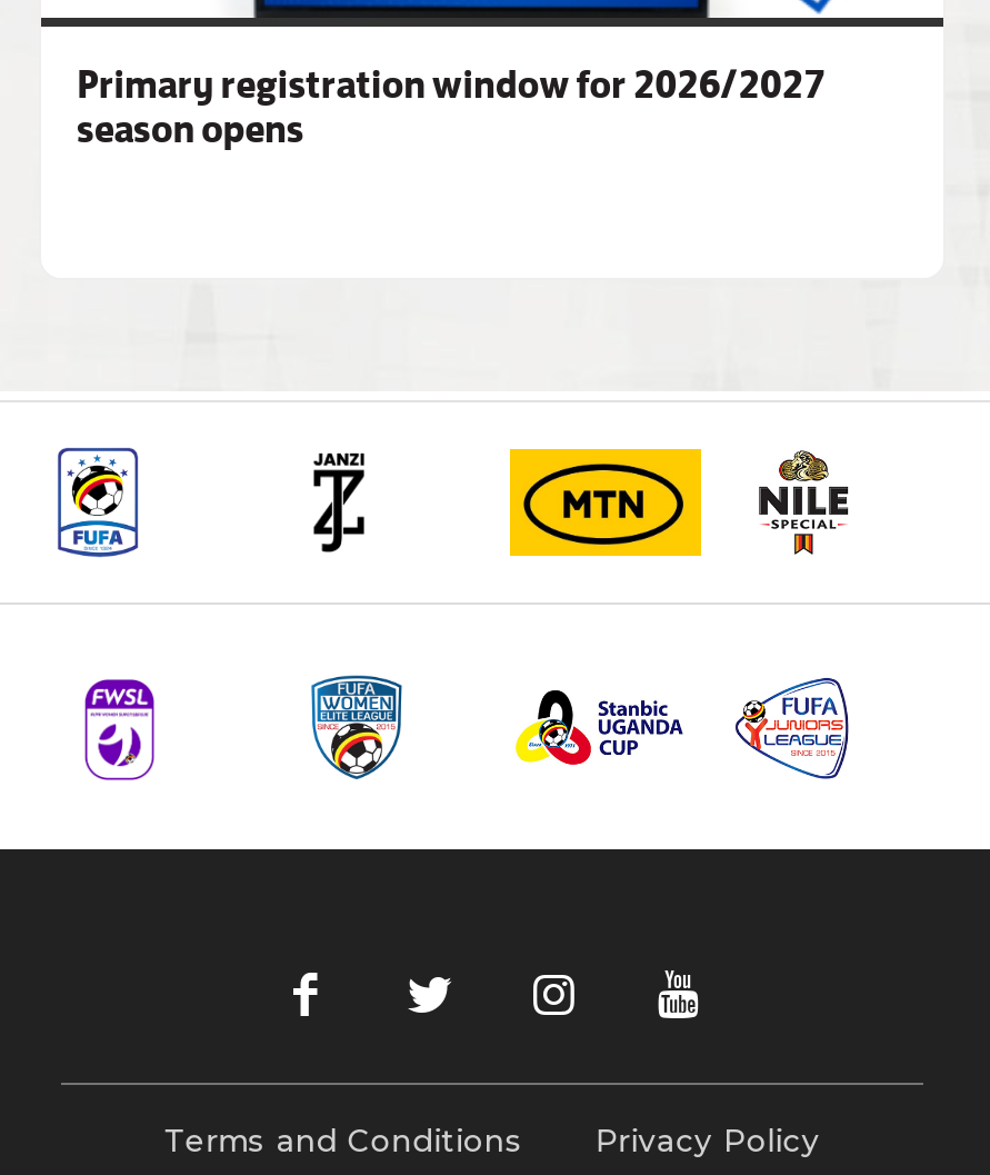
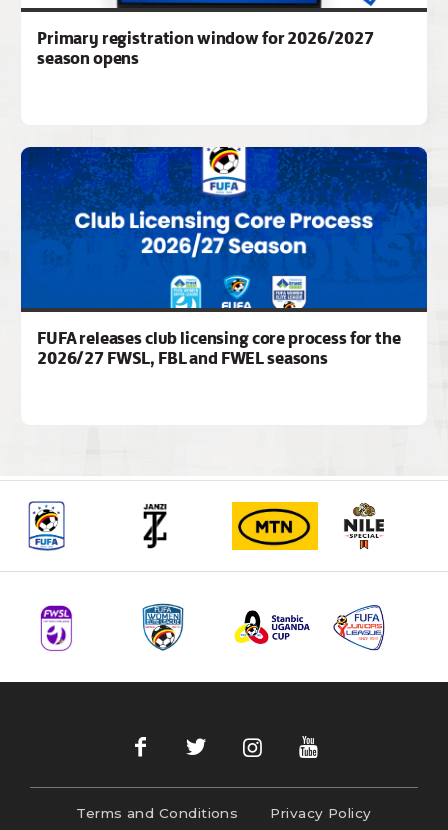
+ [image]
+ FUFA releases club licensing core process for the
+ 2026/27 FWSL, FBL and FWEL seasons
